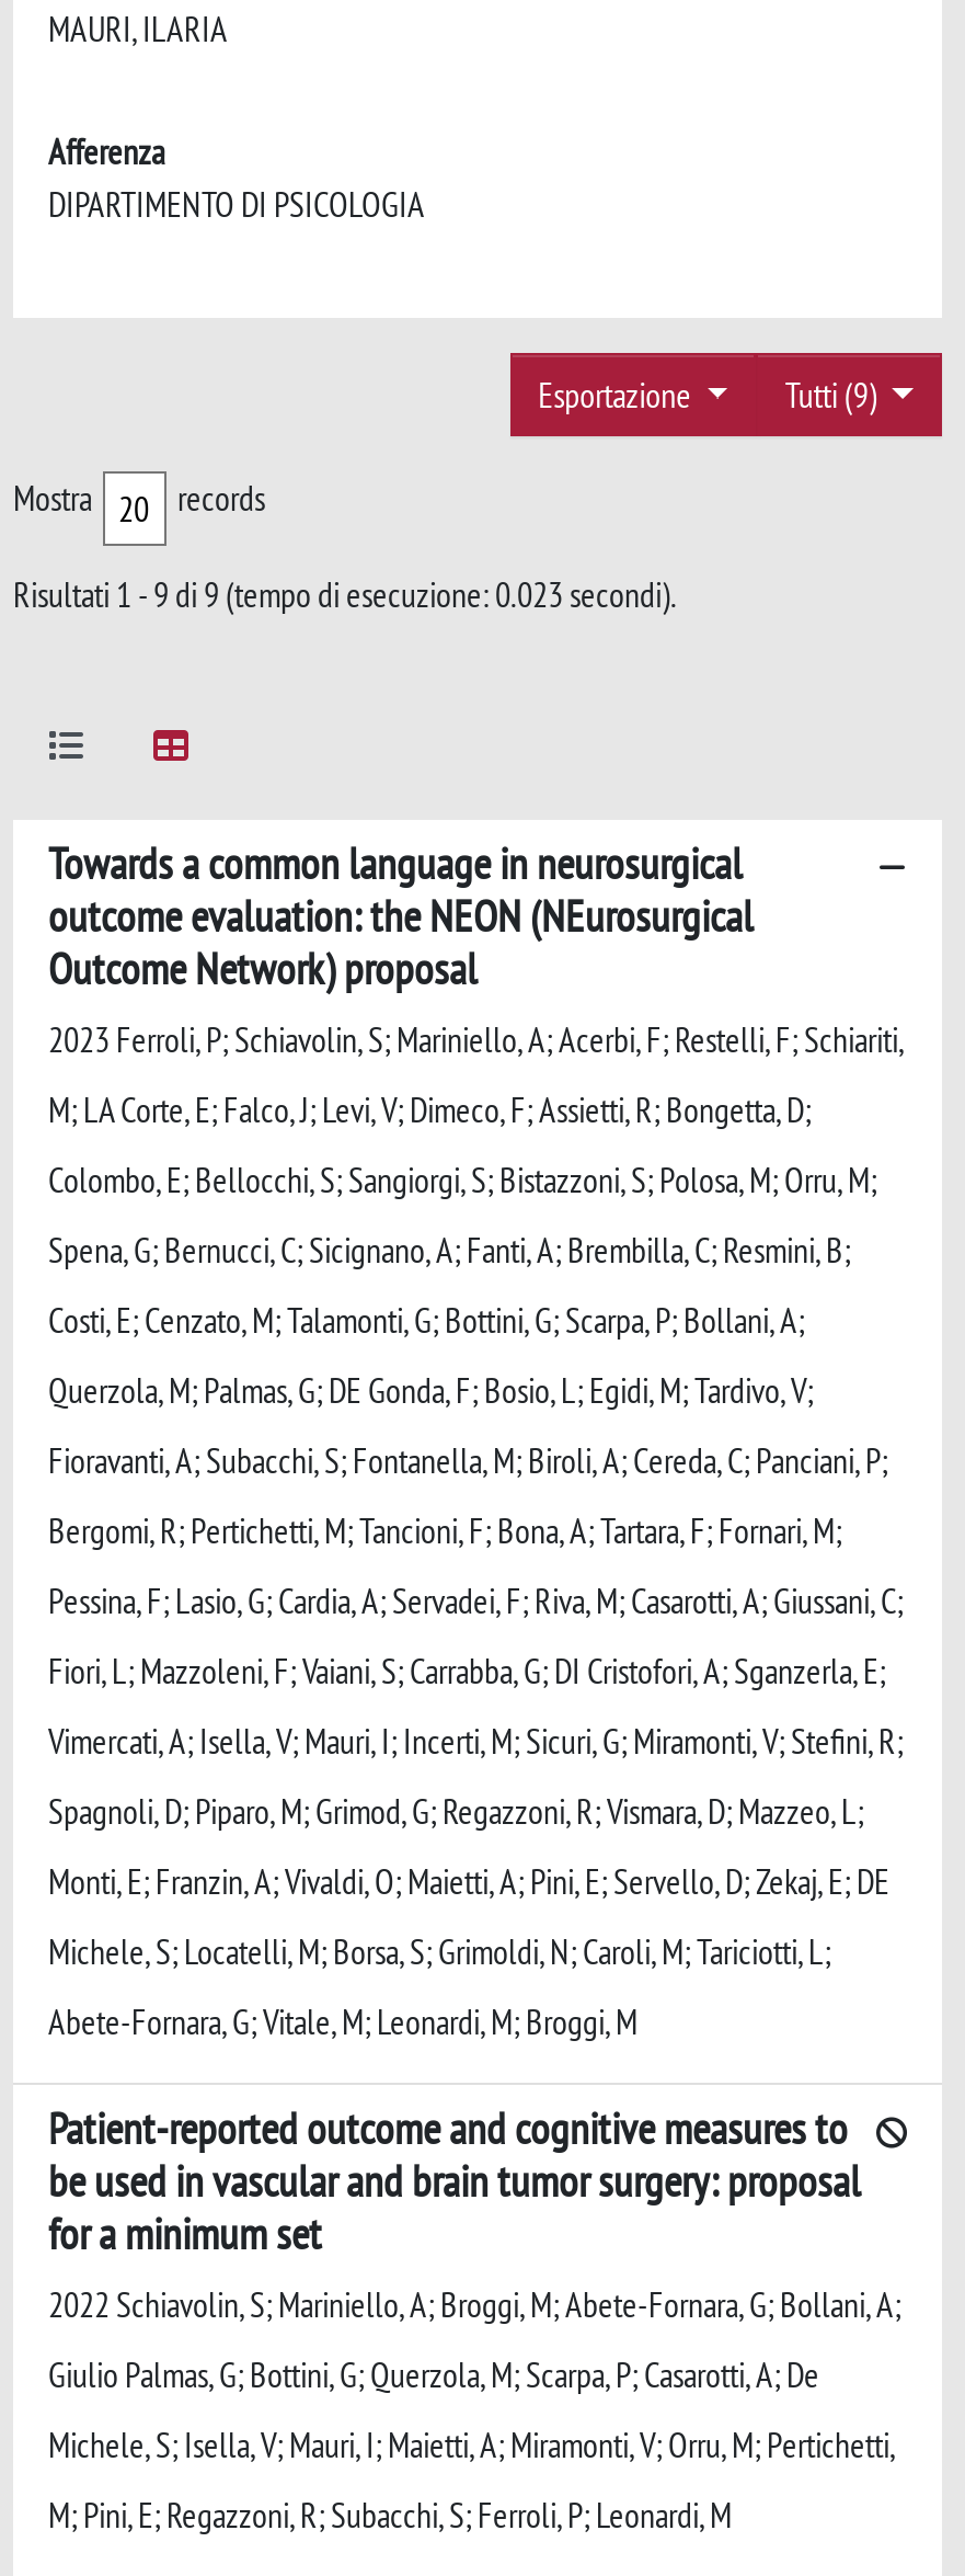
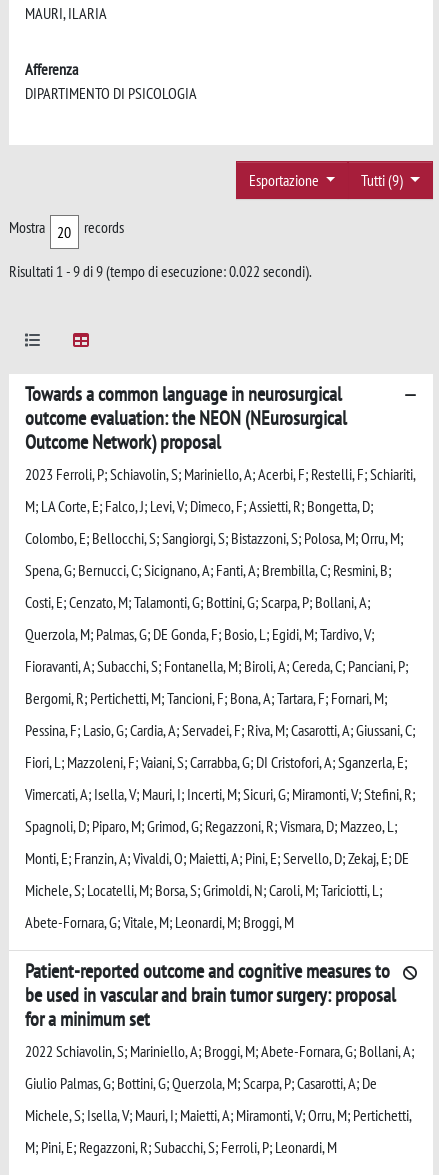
- Risultati 1 - 9 di 9 (tempo di esecuzione: 0.023 secondi).
+ Risultati 1 - 9 di 9 (tempo di esecuzione: 0.022 secondi).
